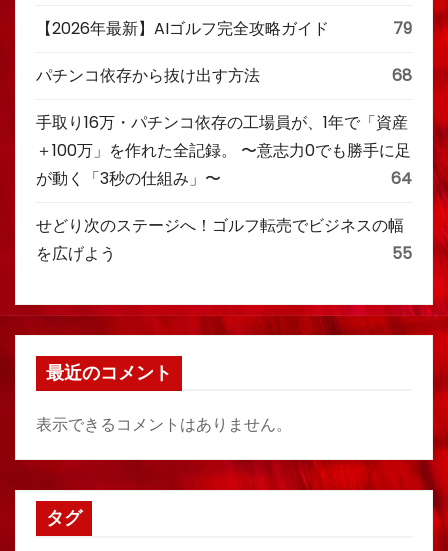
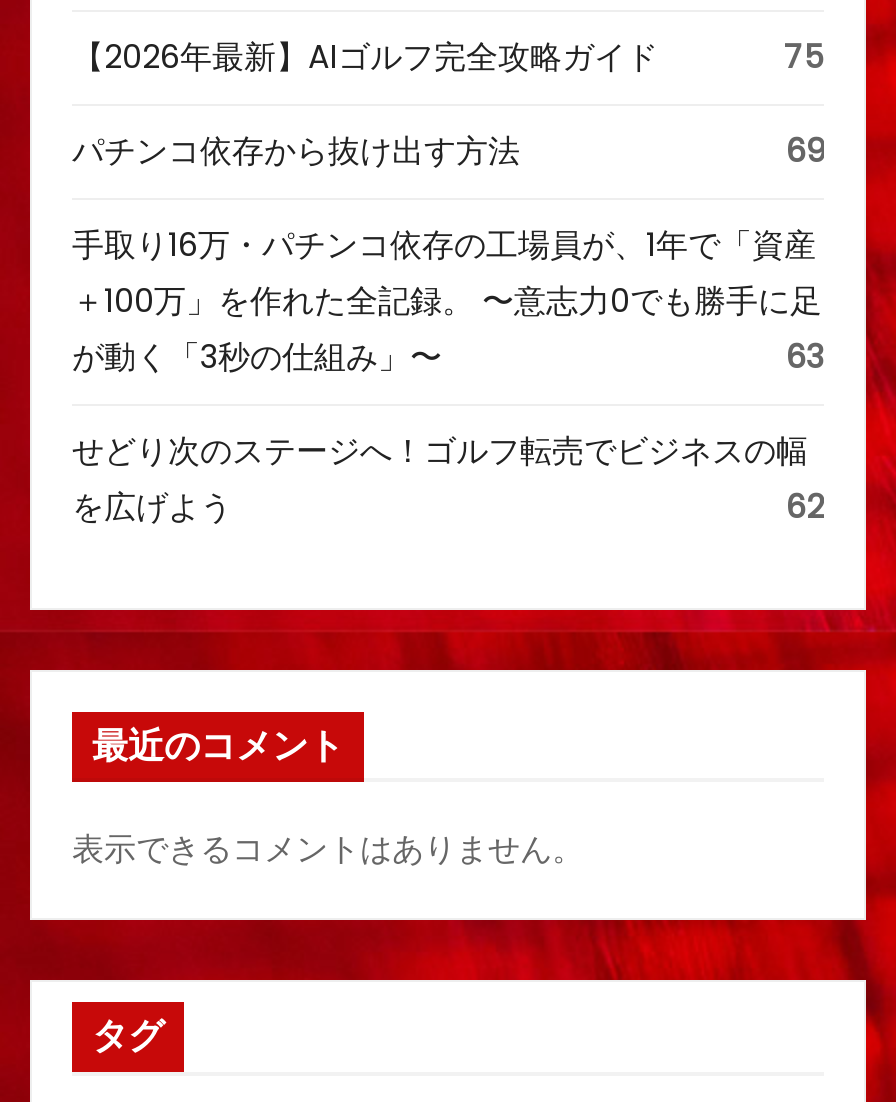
- 79
+ 75

- 68
+ 69

- 64
+ 63

- 55
+ 62
